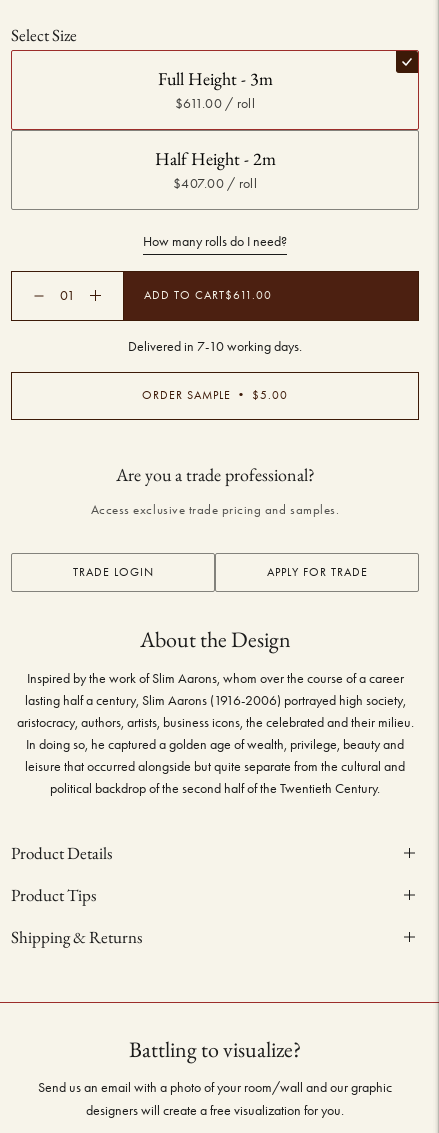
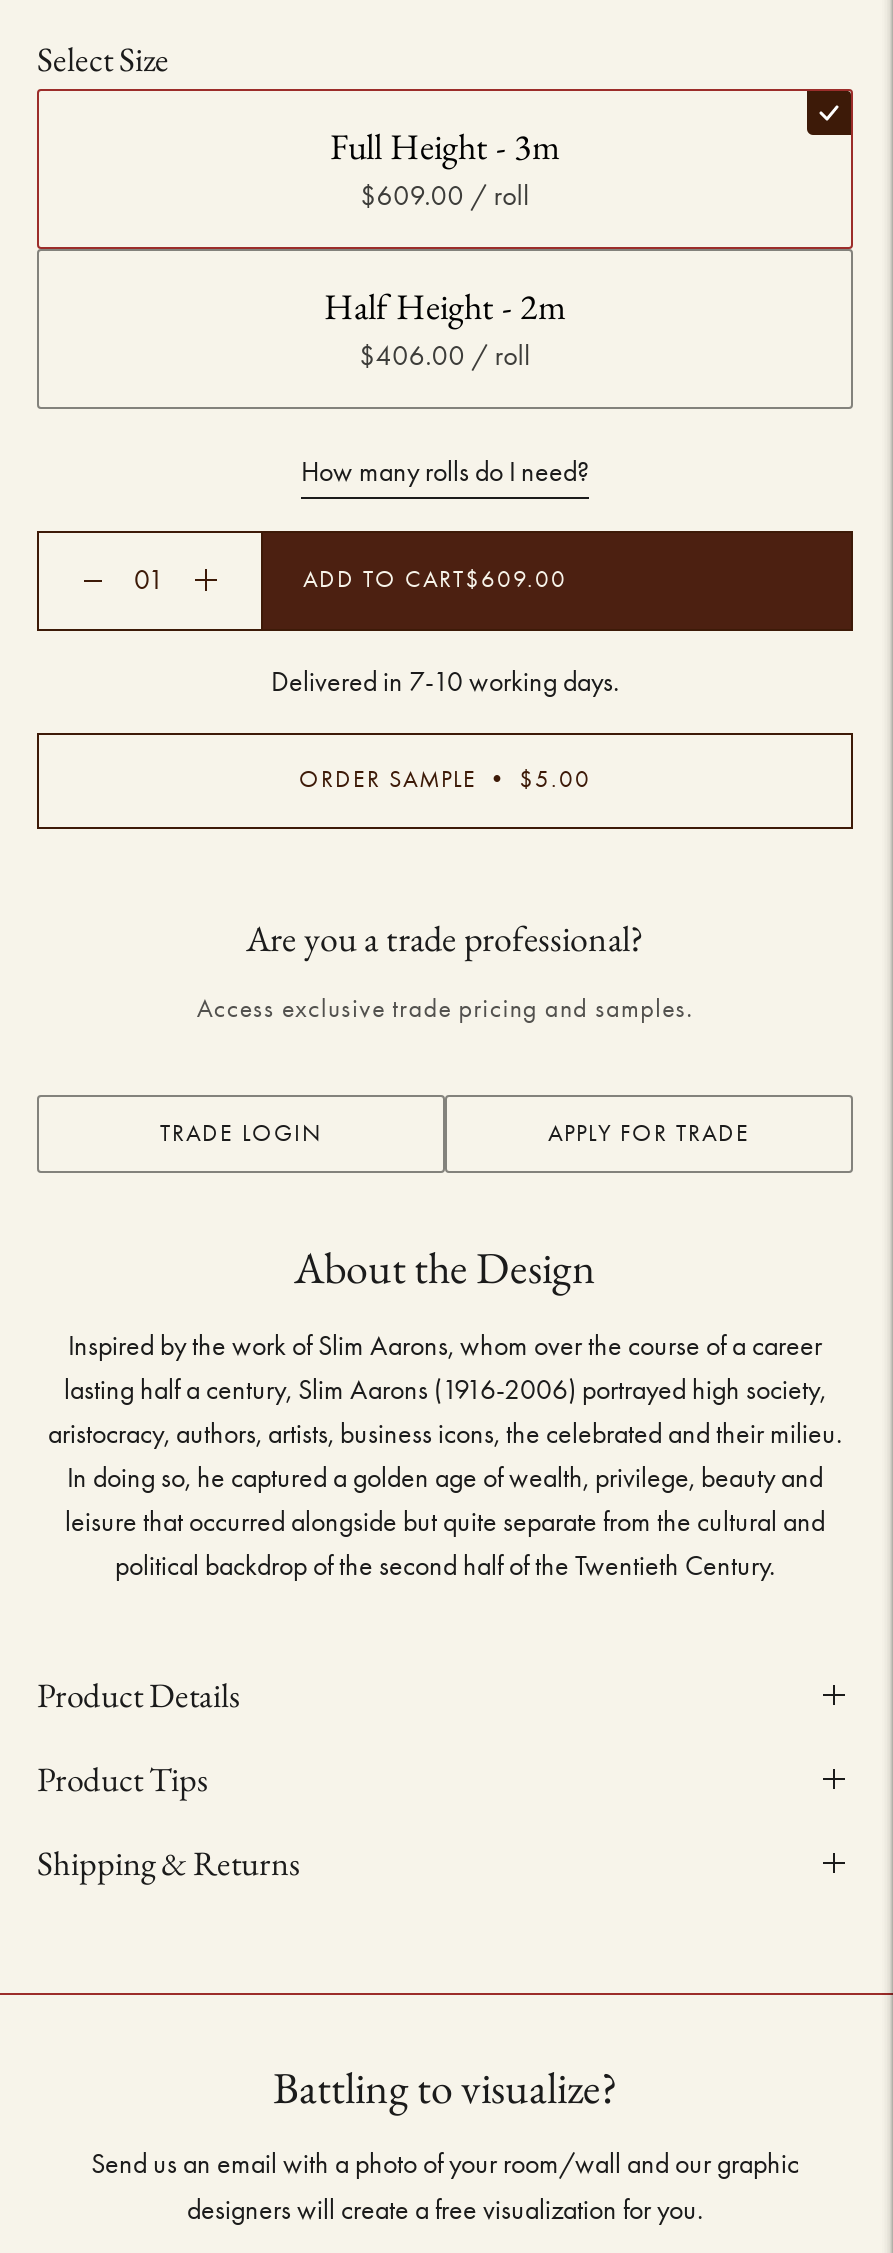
- $611.00 / roll
+ $609.00 / roll

- $407.00 / roll
+ $406.00 / roll

- ADD TO CART$611.00
+ ADD TO CART$609.00
